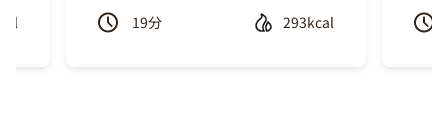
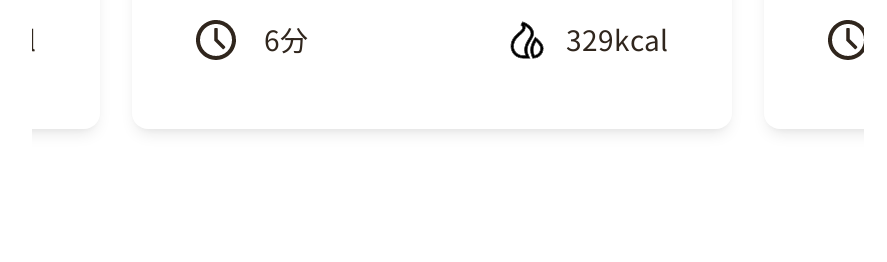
- 19分
- 293kcal
+ 6分
+ 329kcal
